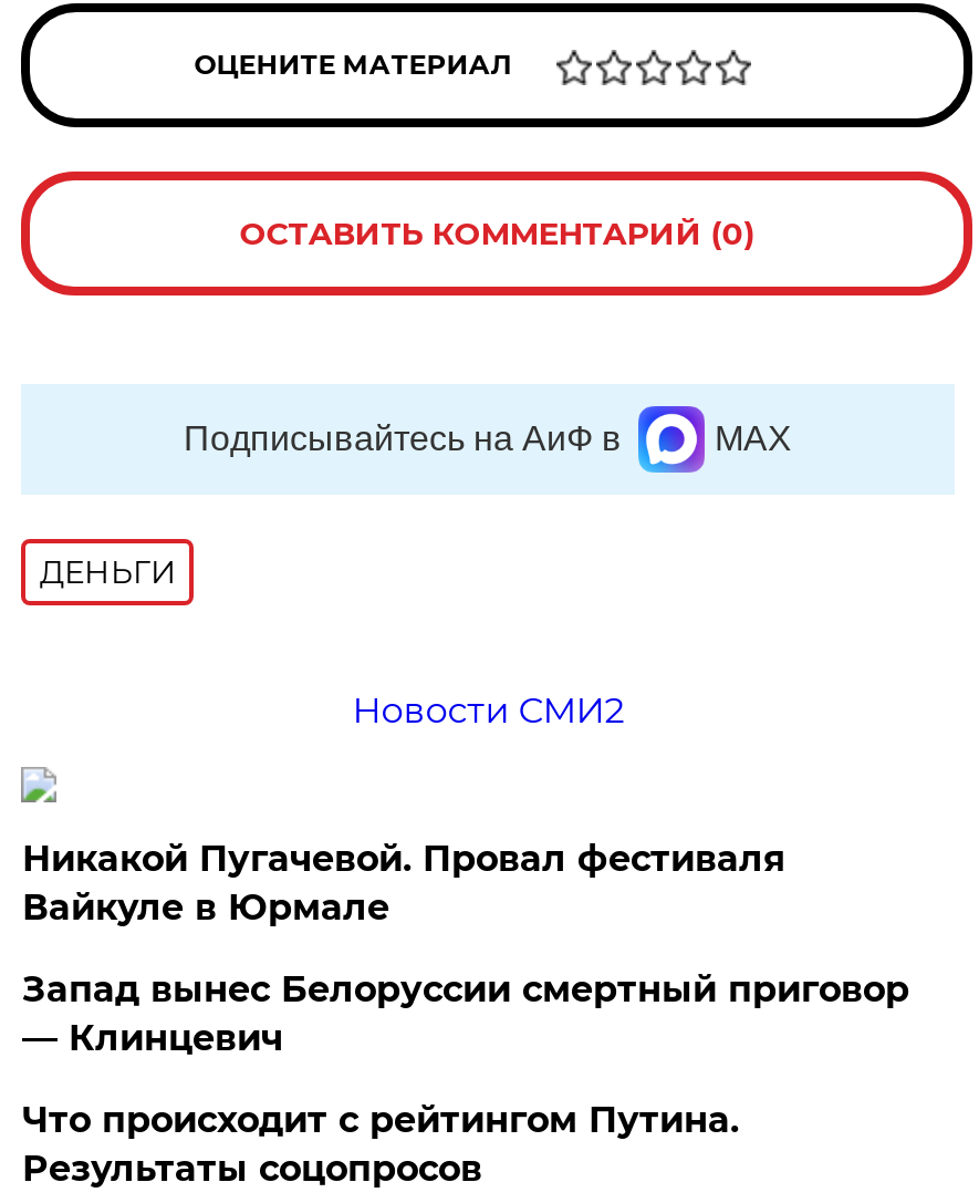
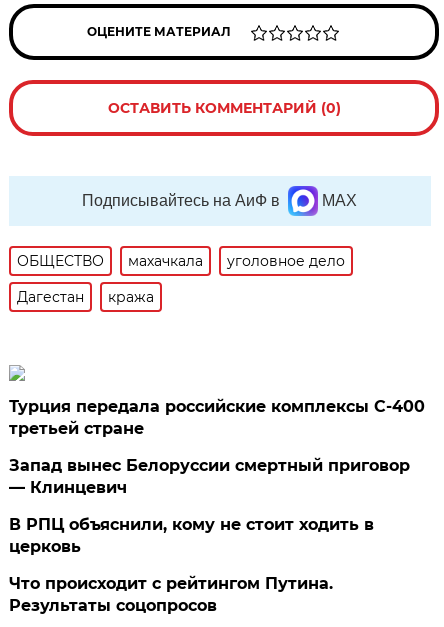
- ДЕНЬГИ
+ ОБЩЕСТВО
+ махачкала
+ уголовное дело

- Новости СМИ2
+ Дагестан
+ кража

- Никакой Пугачевой. Провал фестиваля
- Вайкуле в Юрмале
+ Турция передала российские комплексы С-400
+ третьей стране

+ В РПЦ объяснили, кому не стоит ходить в
+ церковь
